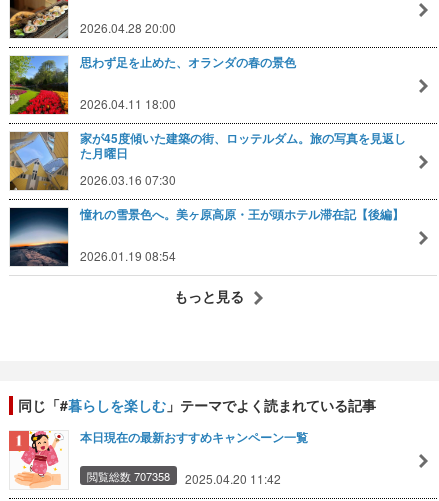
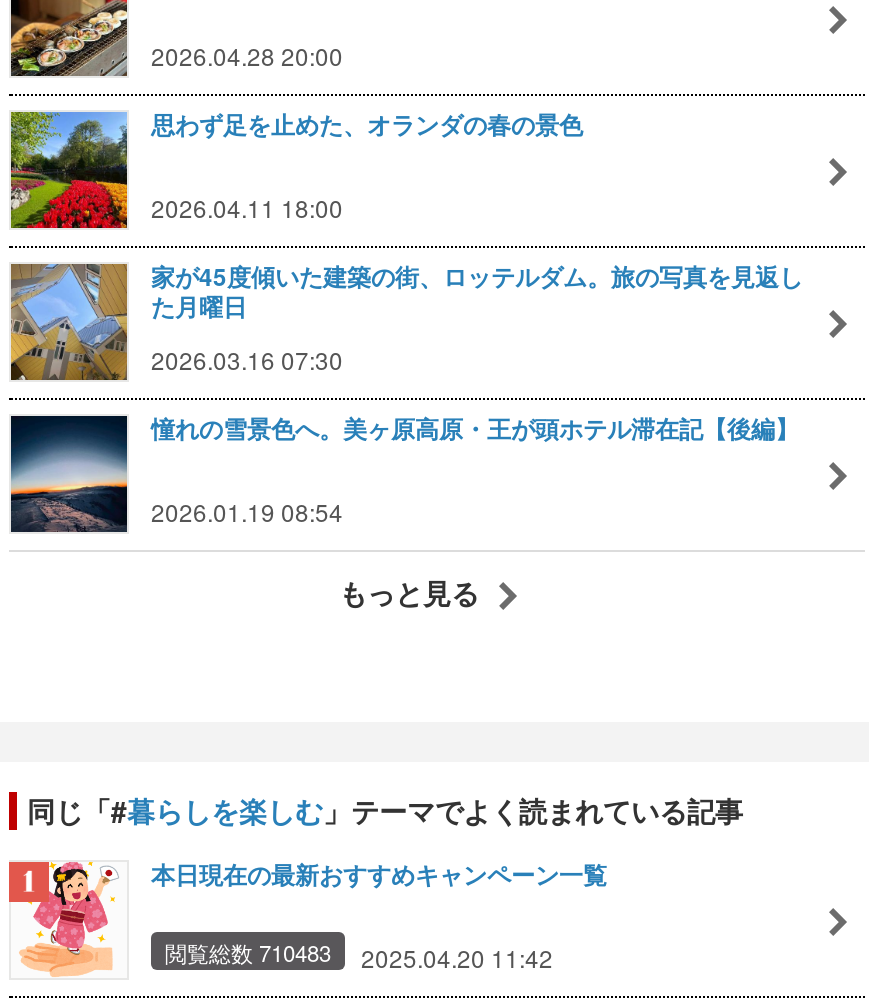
- 閲覧総数 707358 2025.04.20 11:42
+ 閲覧総数 710483 2025.04.20 11:42
